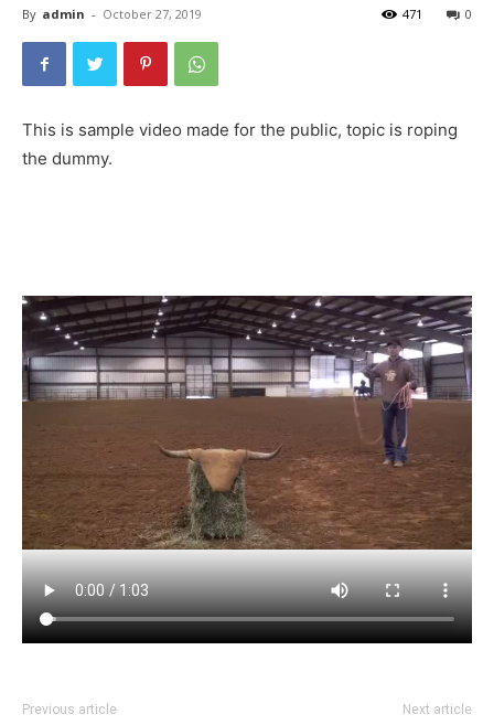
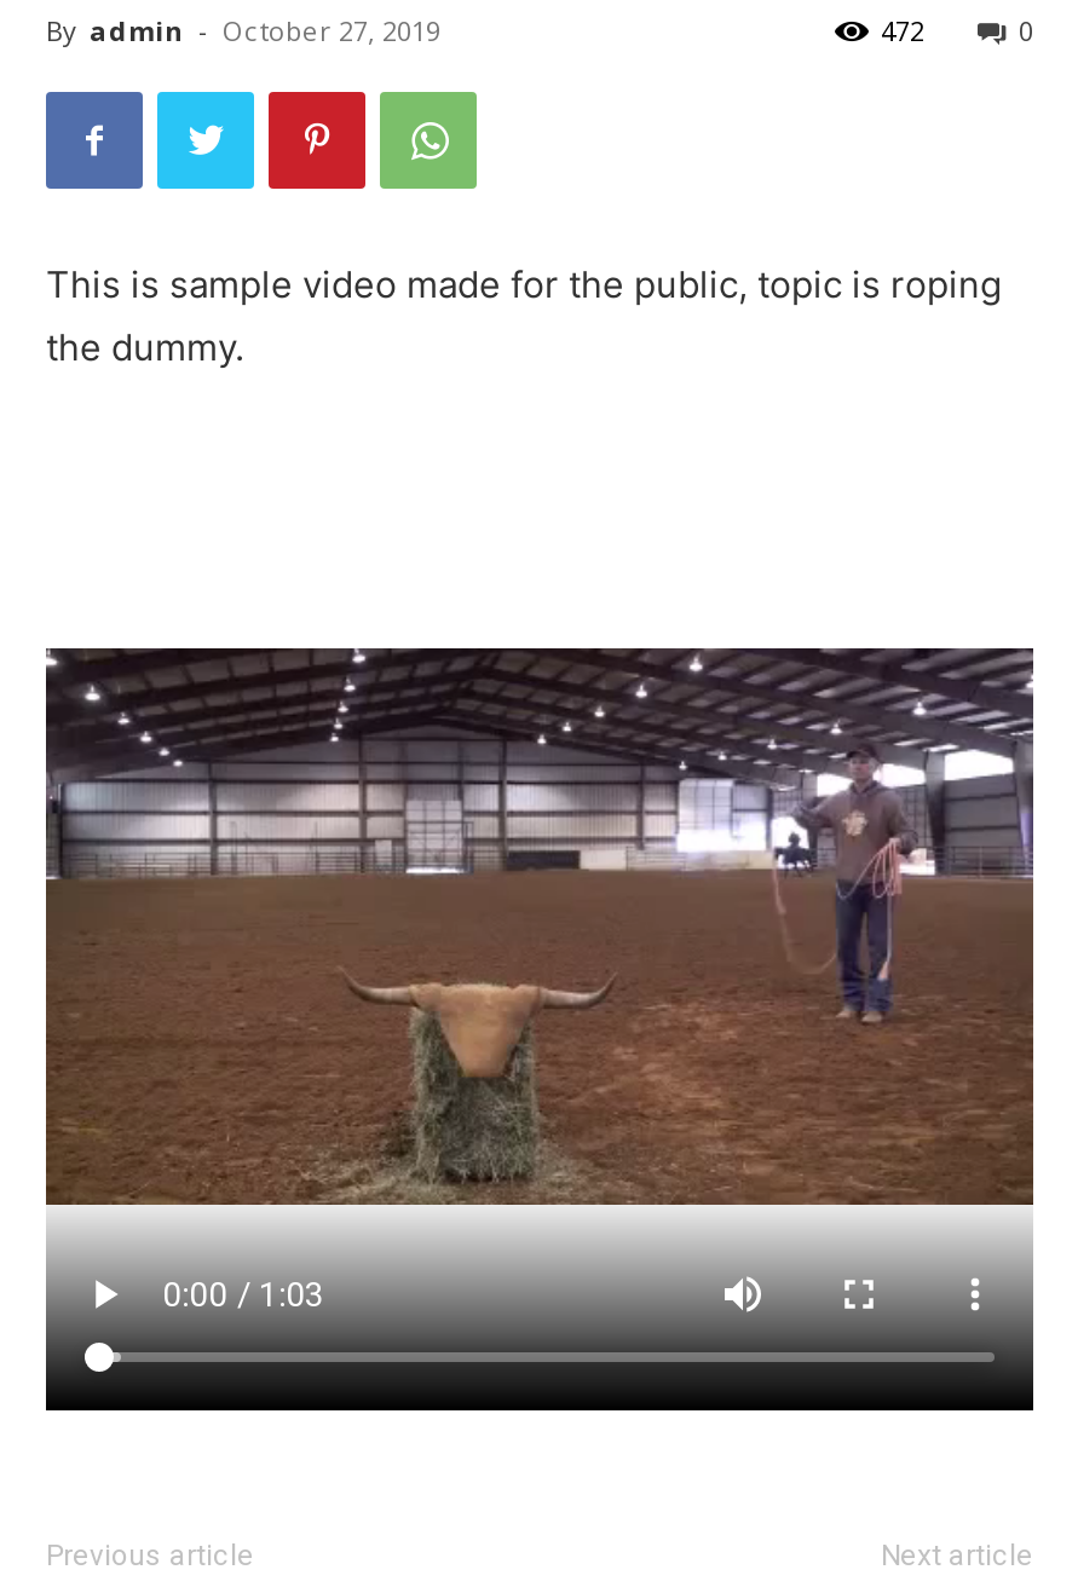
- 471
+ 472
